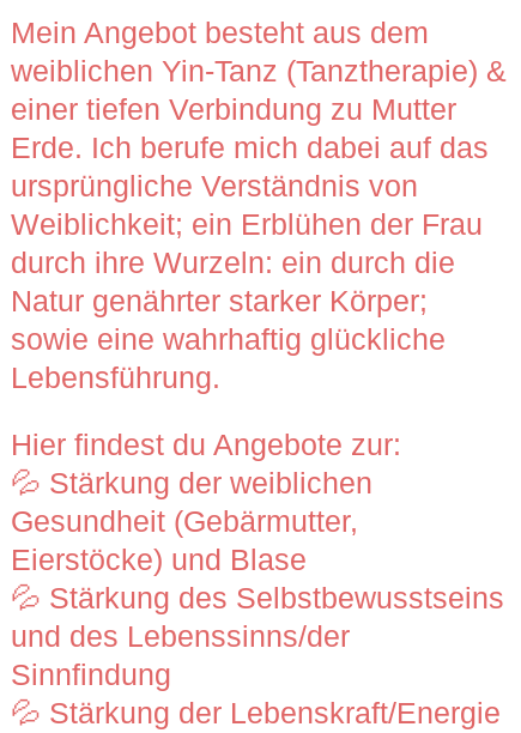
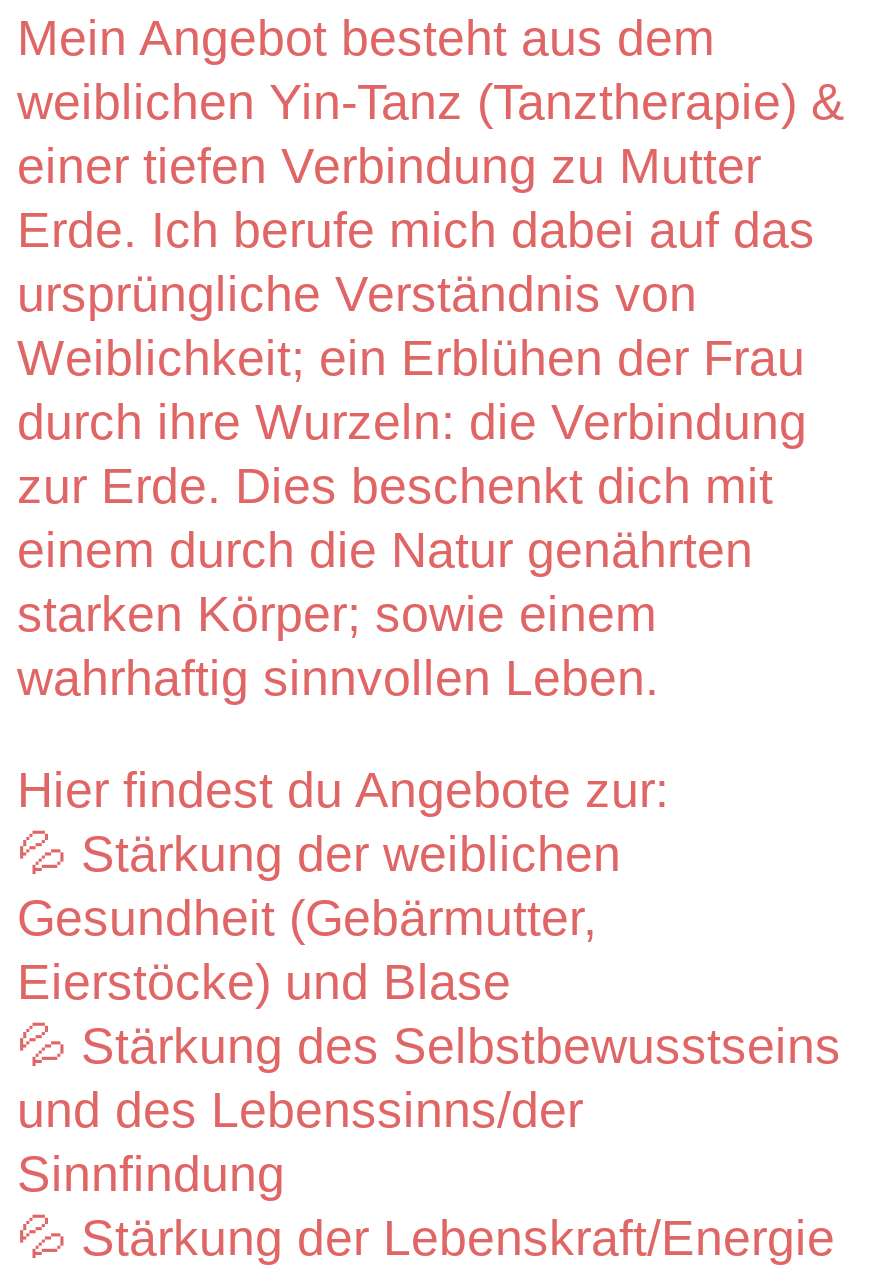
- durch ihre Wurzeln: ein durch die
- Natur genährter starker Körper;
- sowie eine wahrhaftig glückliche
- Lebensführung.
+ durch ihre Wurzeln: die Verbindung
+ zur Erde. Dies beschenkt dich mit
+ einem durch die Natur genährten
+ starken Körper; sowie einem
+ wahrhaftig sinnvollen Leben.
